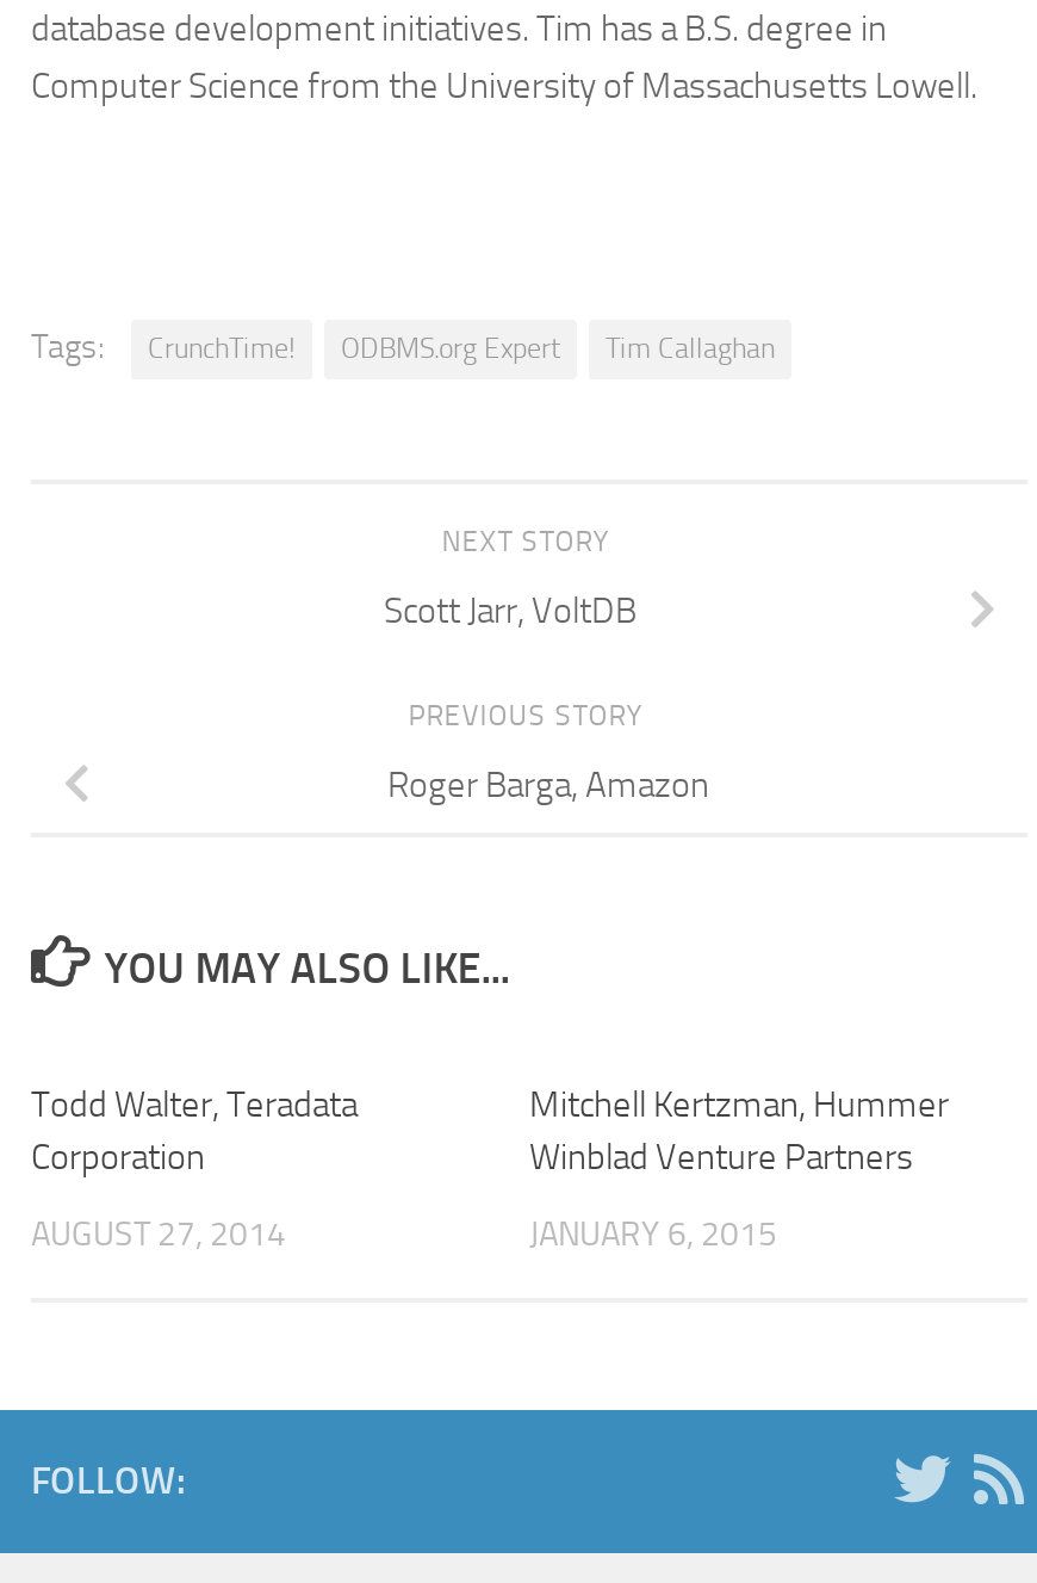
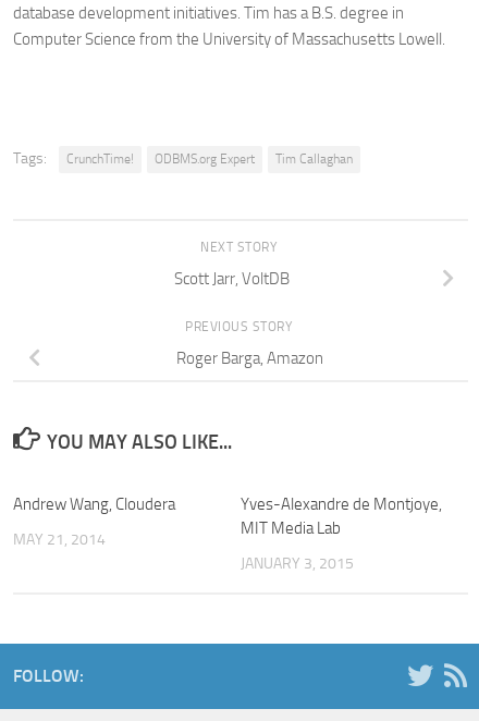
- Todd Walter, Teradata
- Corporation
+ Andrew Wang, Cloudera

- Mitchell Kertzman, Hummer
- Winblad Venture Partners
+ Yves-Alexandre de Montjoye,
+ MIT Media Lab

- AUGUST 27, 2014
+ MAY 21, 2014

- JANUARY 6, 2015
+ JANUARY 3, 2015
